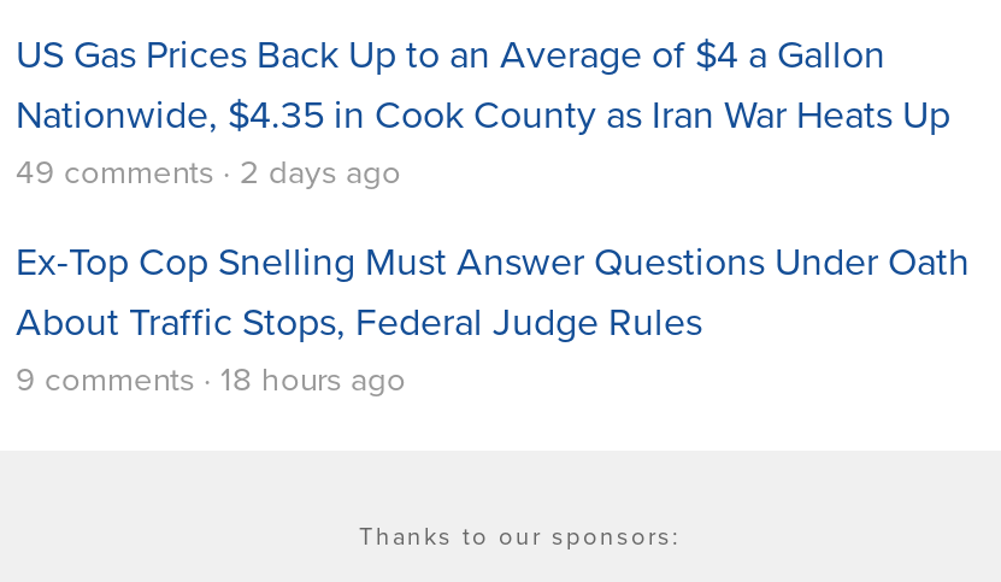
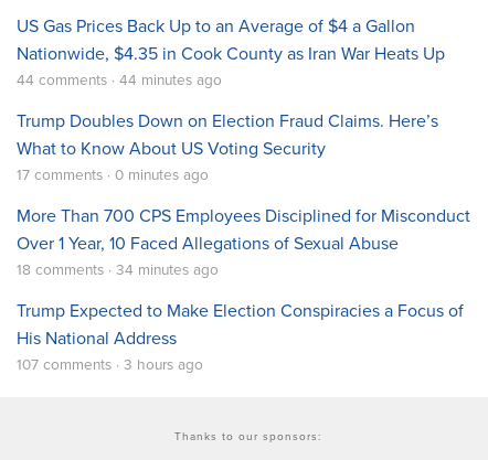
- 49 comments · 2 days ago
- Ex-Top Cop Snelling Must Answer Questions Under Oath
- About Traffic Stops, Federal Judge Rules
- 9 comments · 18 hours ago
+ 44 comments · 44 minutes ago
+ Trump Doubles Down on Election Fraud Claims. Here’s
+ What to Know About US Voting Security
+ 17 comments · 0 minutes ago
+ More Than 700 CPS Employees Disciplined for Misconduct
+ Over 1 Year, 10 Faced Allegations of Sexual Abuse
+ 18 comments · 34 minutes ago
+ Trump Expected to Make Election Conspiracies a Focus of
+ His National Address
+ 107 comments · 3 hours ago
